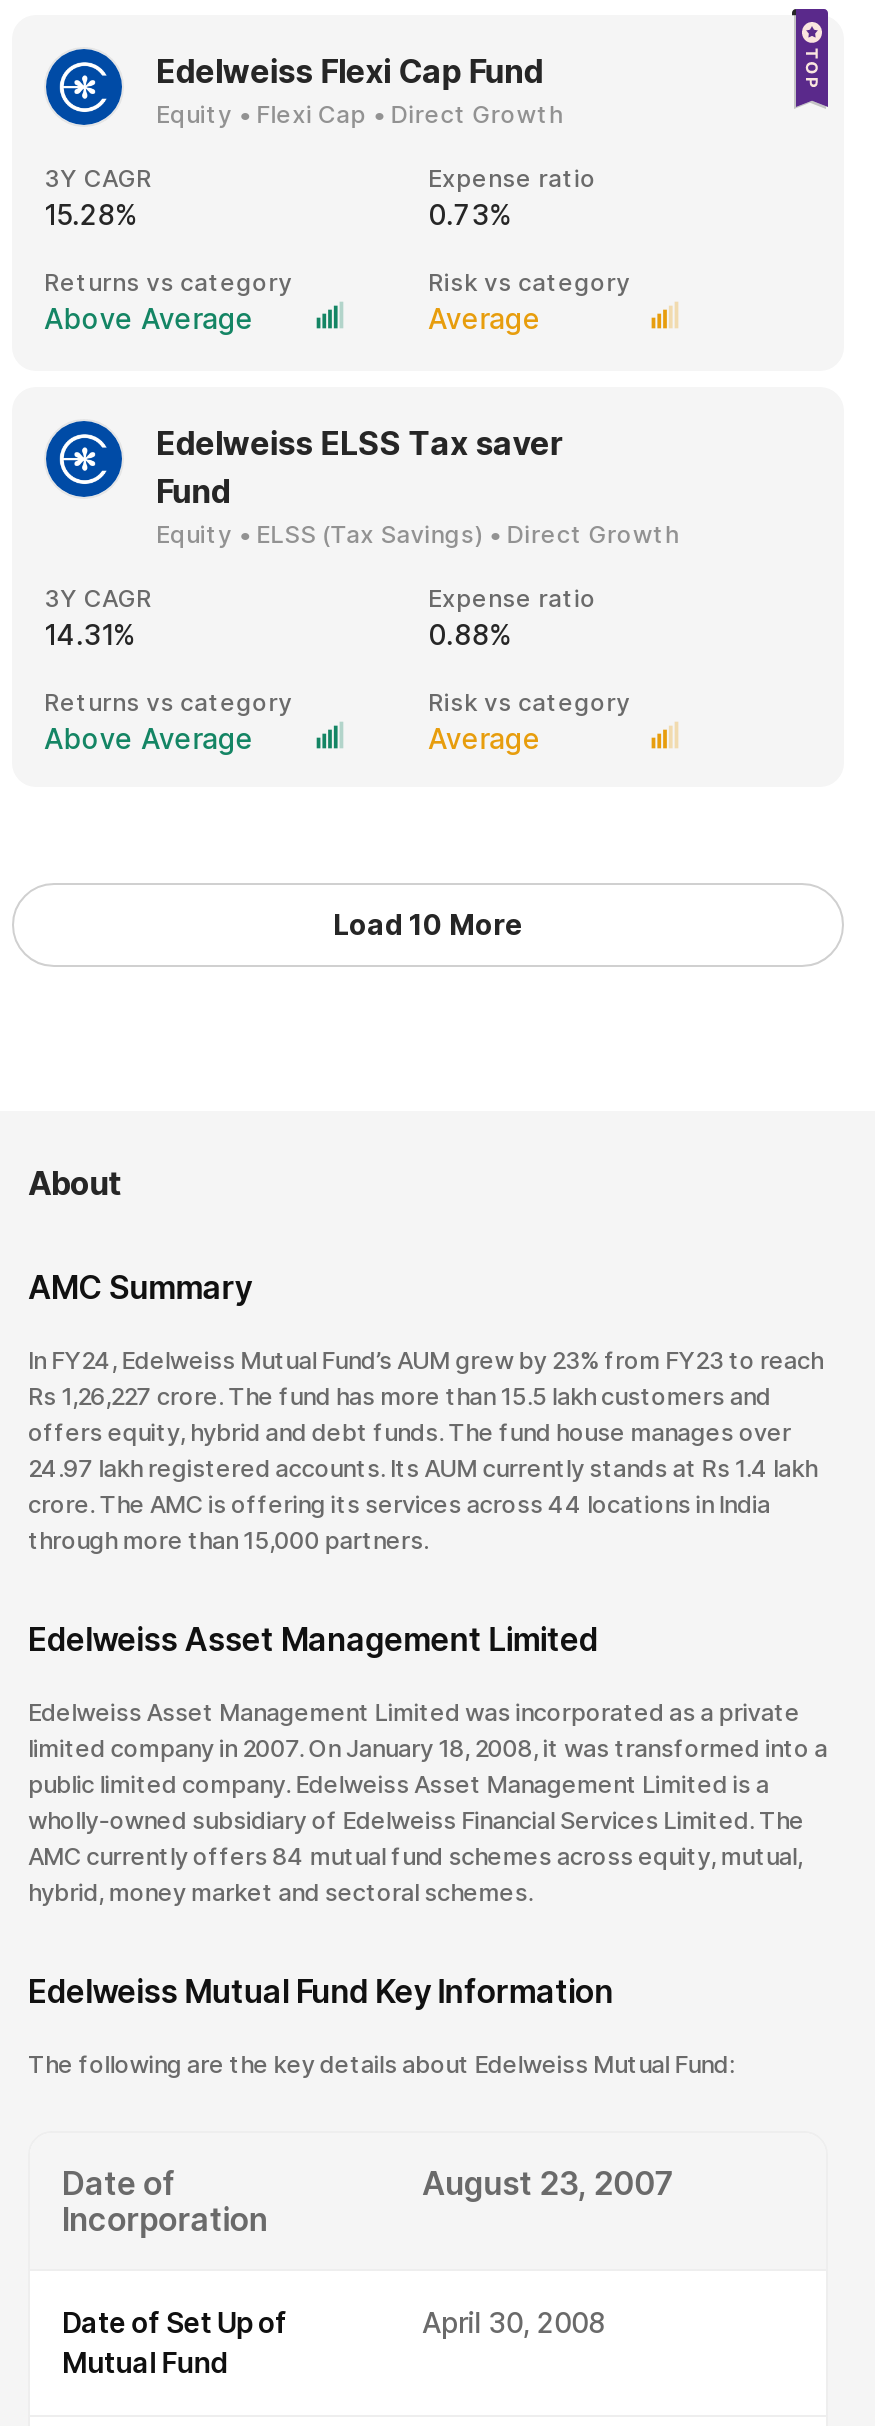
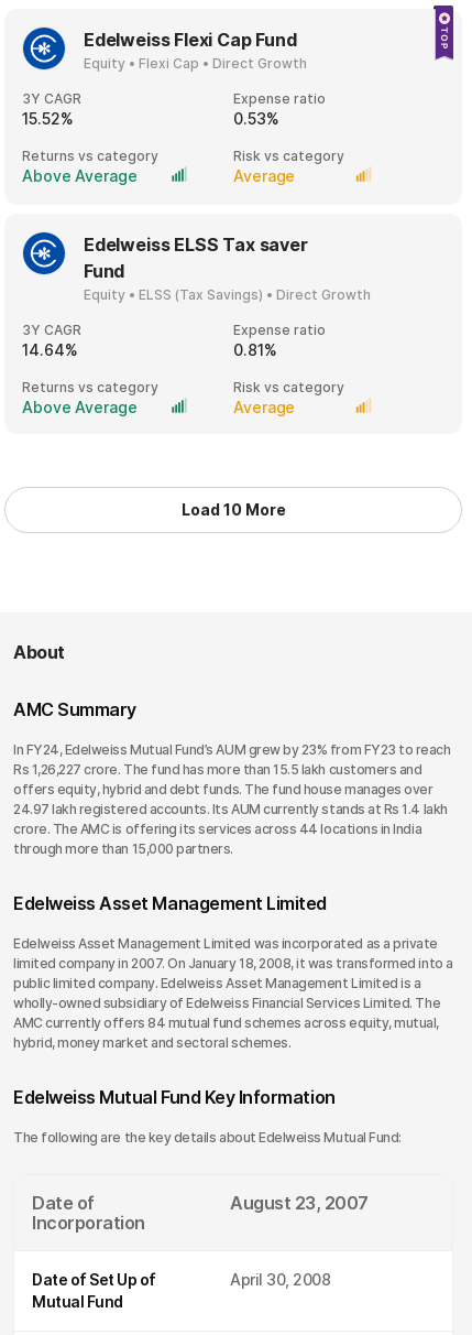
- 15.28%
+ 15.52%

- 0.73%
+ 0.53%

- 14.31%
+ 14.64%

- 0.88%
+ 0.81%
